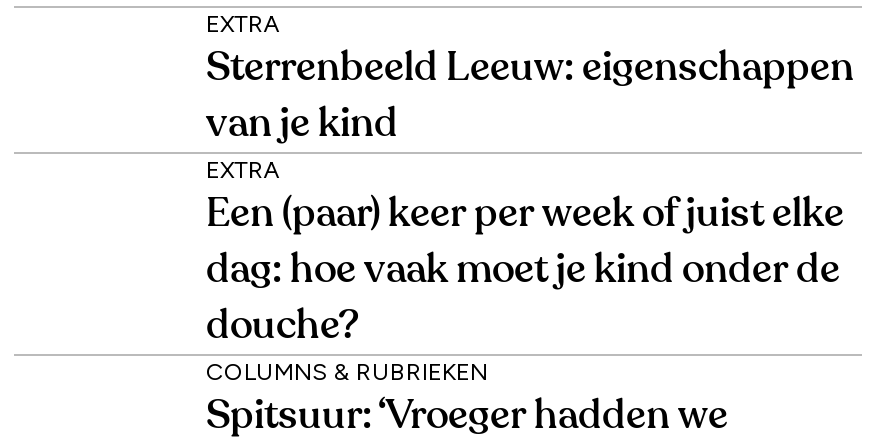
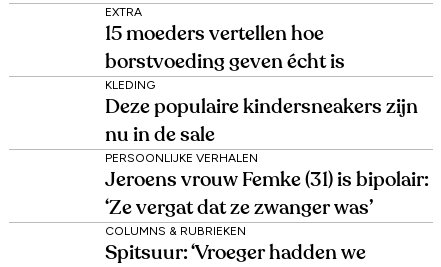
- Sterrenbeeld Leeuw: eigenschappen
- van je kind
- EXTRA
- Een (paar) keer per week of juist elke
- dag: hoe vaak moet je kind onder de
- douche?
+ 15 moeders vertellen hoe
+ borstvoeding geven écht is
+ KLEDING
+ Deze populaire kindersneakers zijn
+ nu in de sale
+ PERSOONLIJKE VERHALEN
+ Jeroens vrouw Femke (31) is bipolair:
+ ‘Ze vergat dat ze zwanger was’
